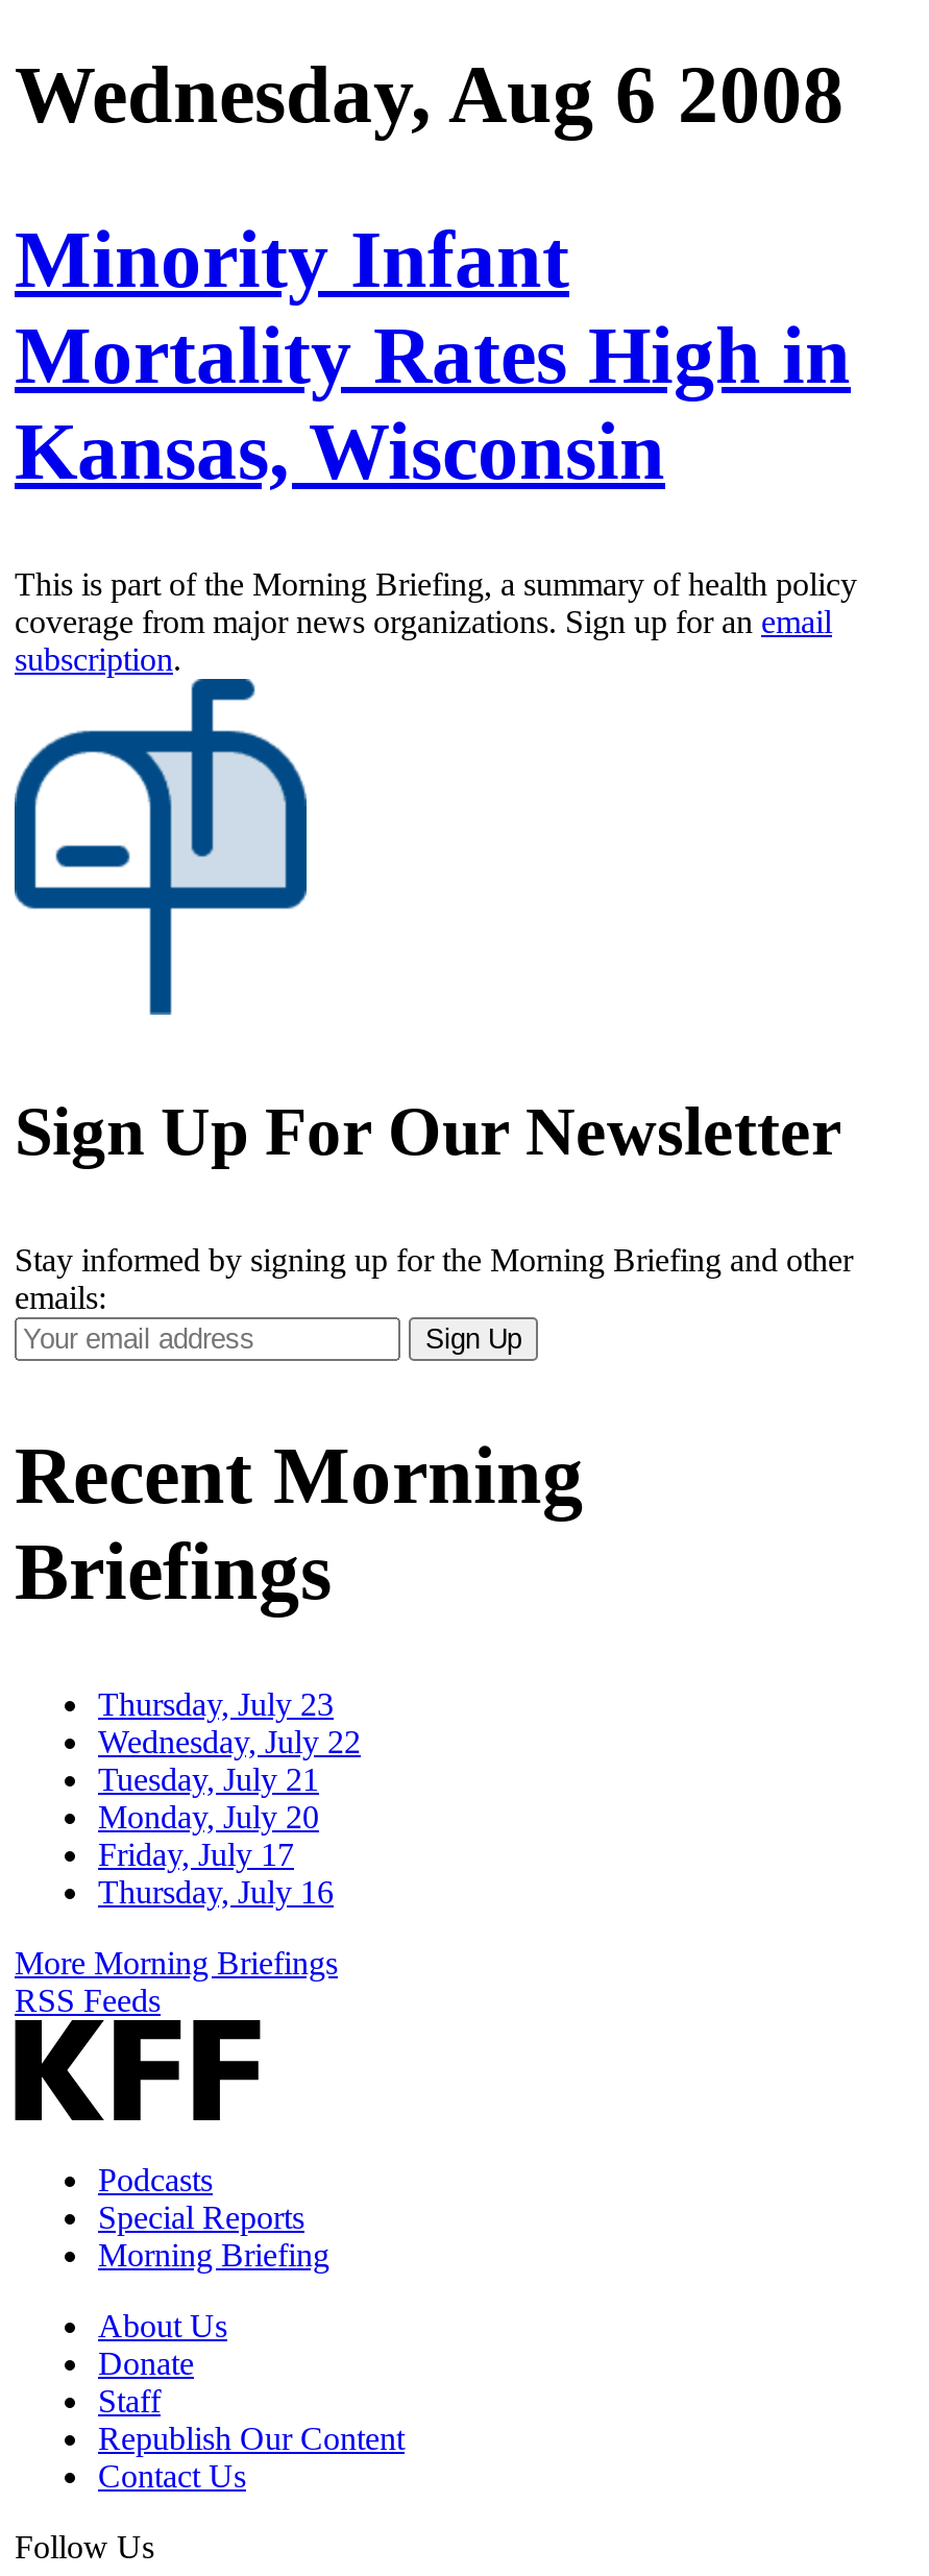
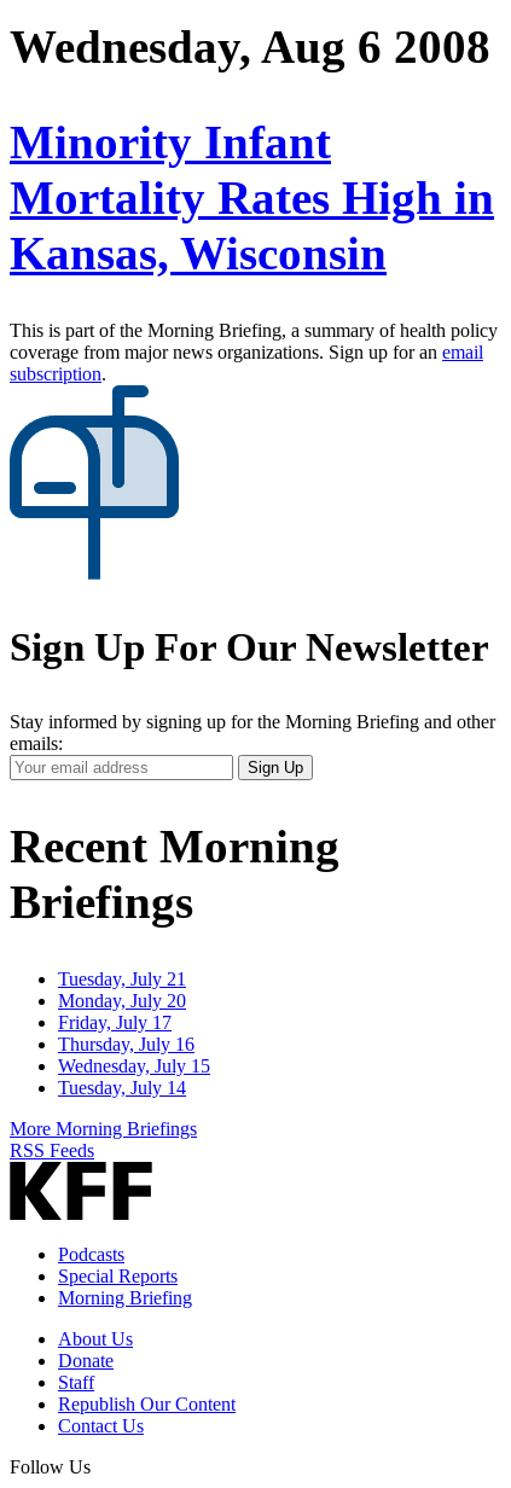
- Thursday, July 23
- Wednesday, July 22

moved up: Tuesday, July 21 | Monday, July 20 | Friday, July 17 | Thursday, July 16

+ Wednesday, July 15
+ Tuesday, July 14
